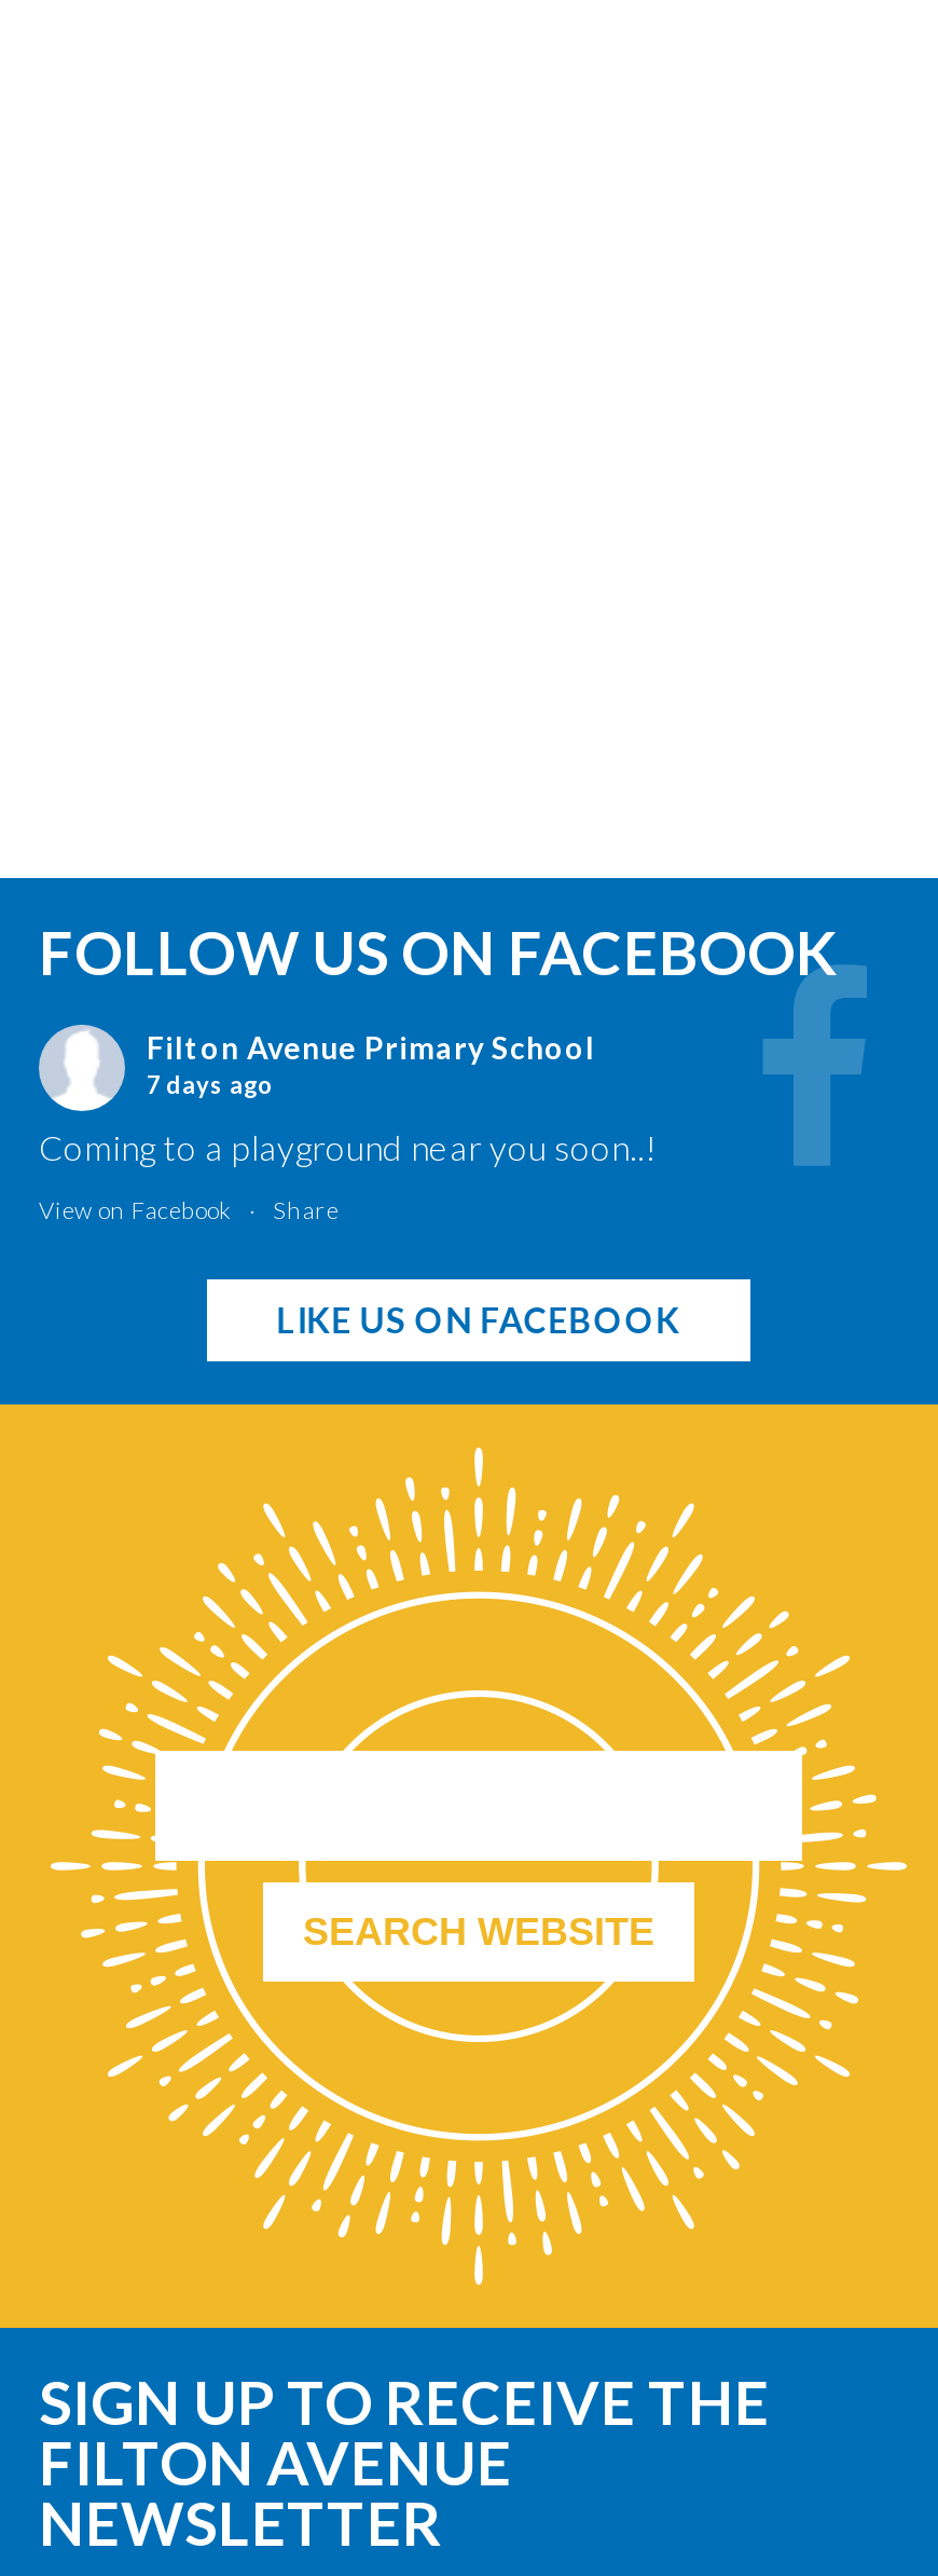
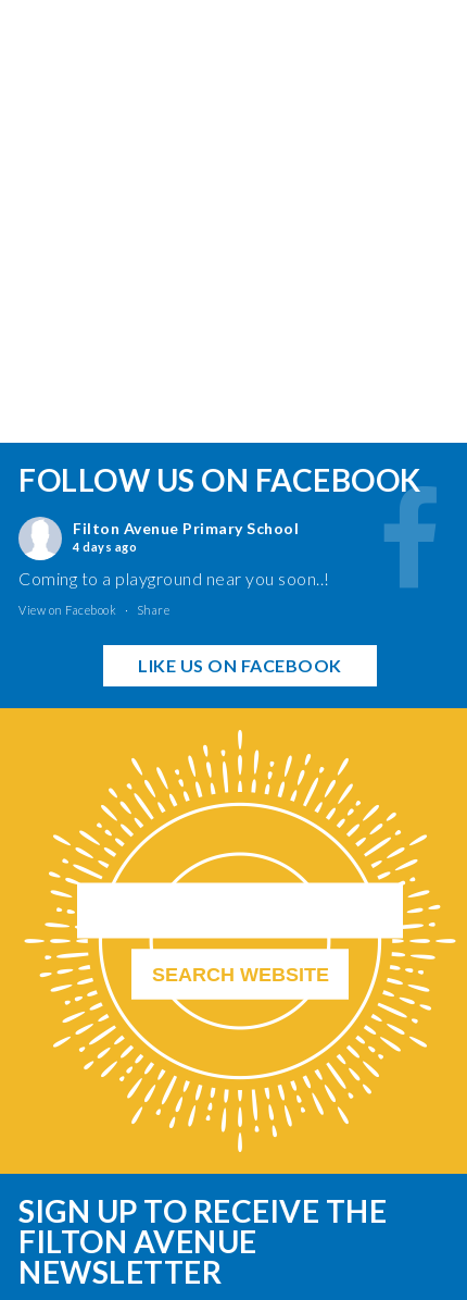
- 7 days ago
+ 4 days ago
